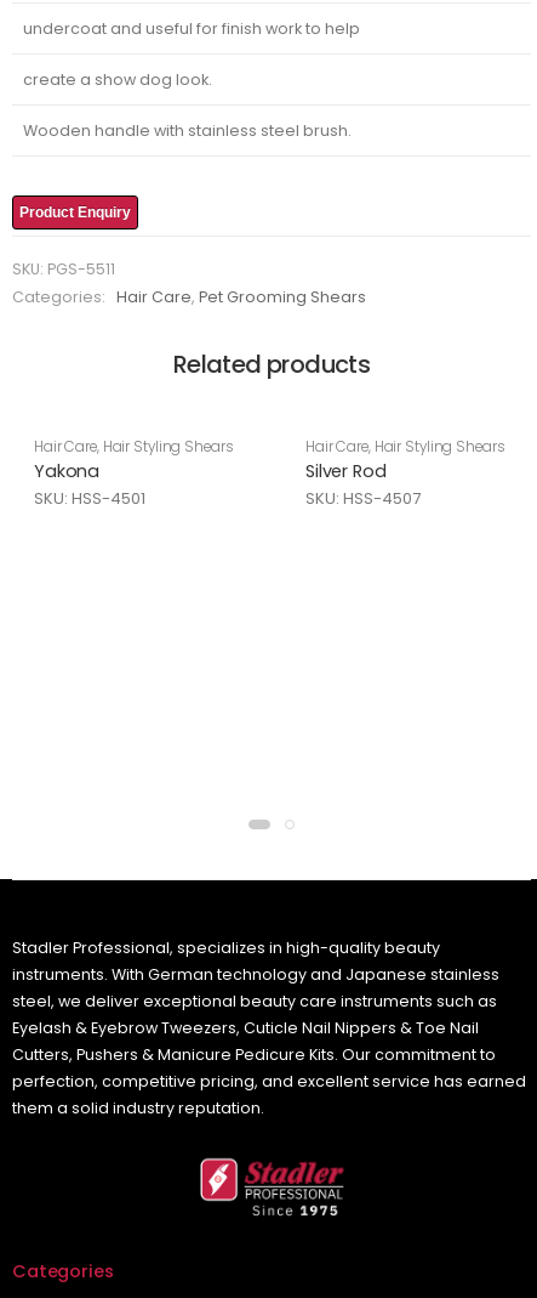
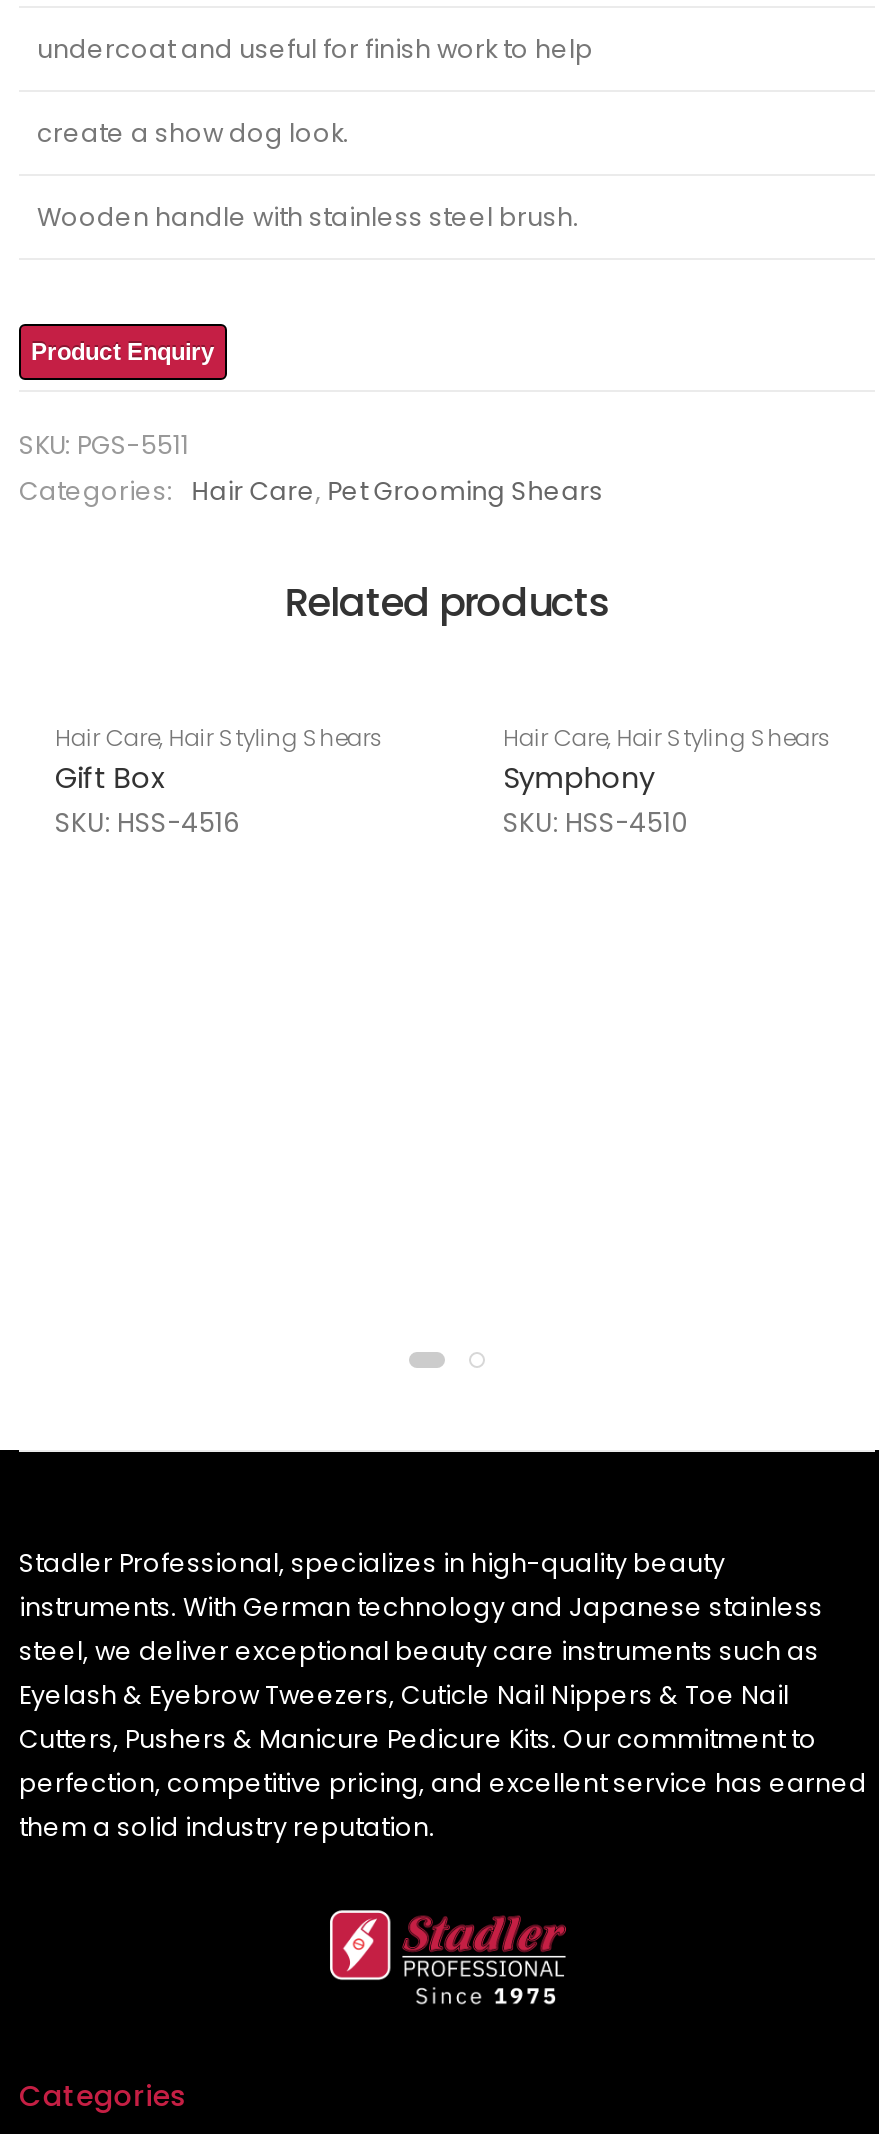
- Yakona
- SKU: HSS-4501
+ Gift Box
+ SKU: HSS-4516

- Silver Rod
- SKU: HSS-4507
+ Symphony
+ SKU: HSS-4510
